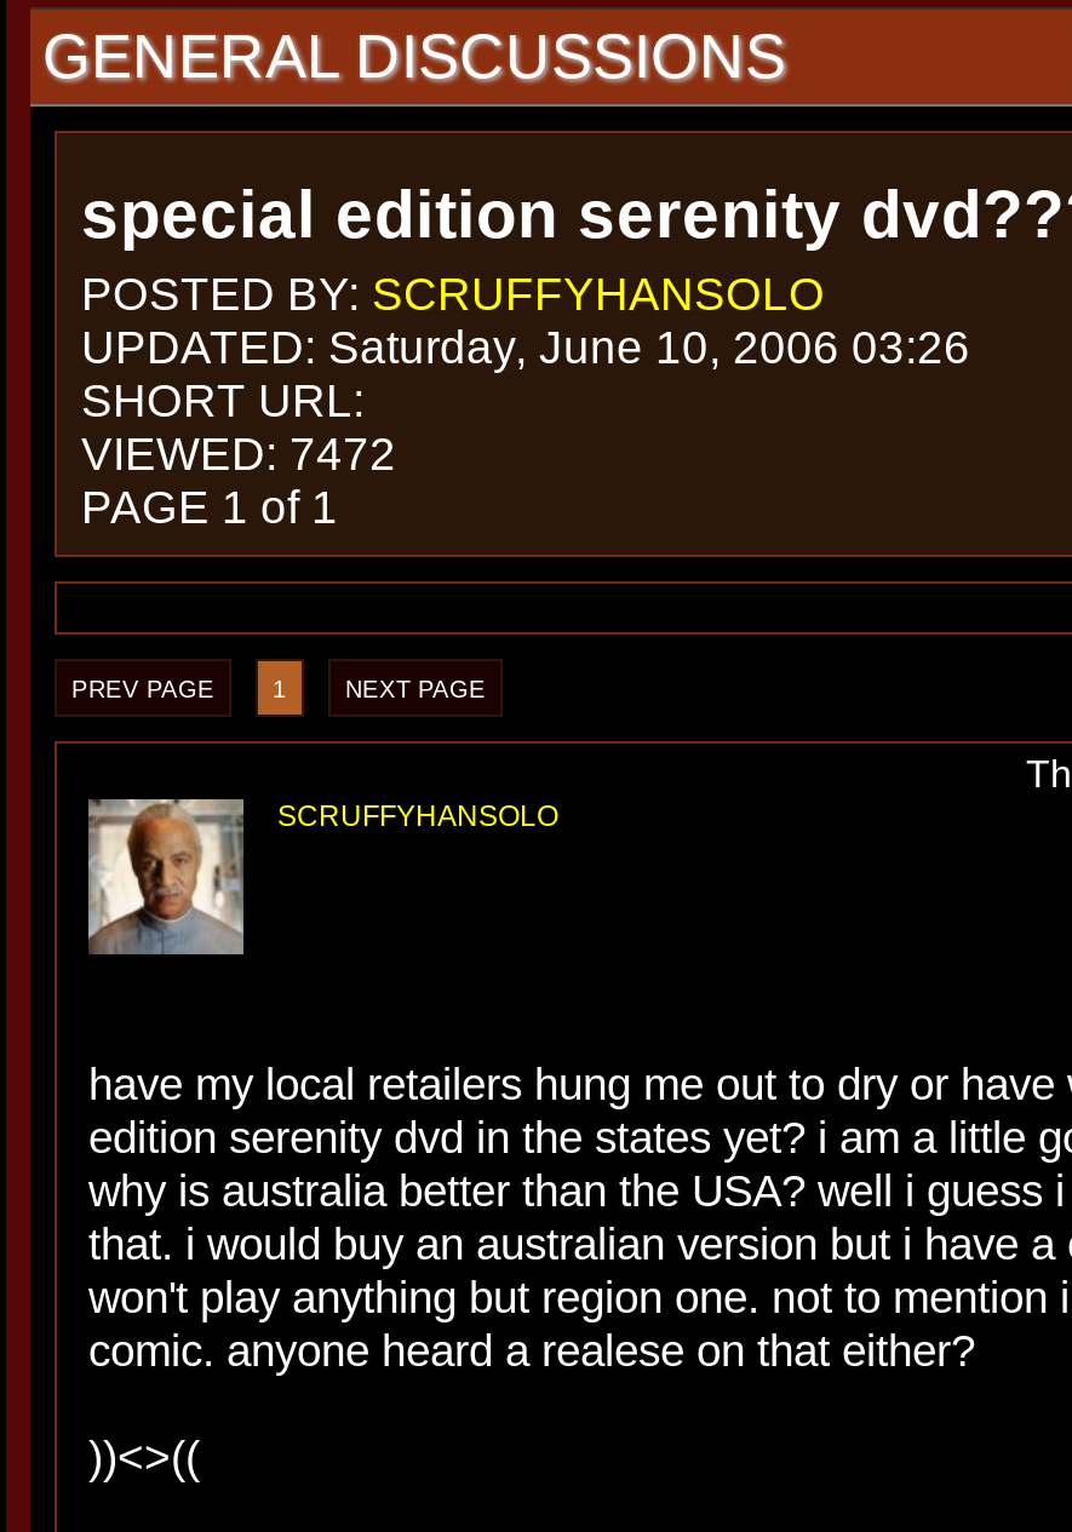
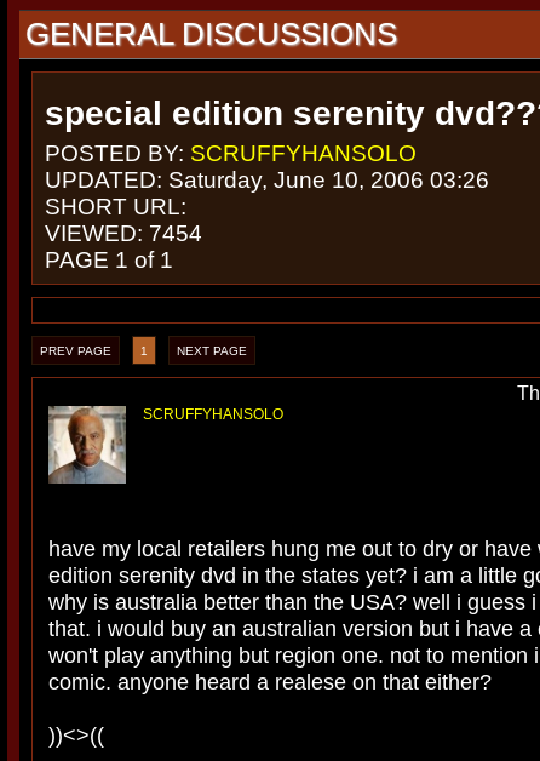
- VIEWED: 7472
+ VIEWED: 7454
